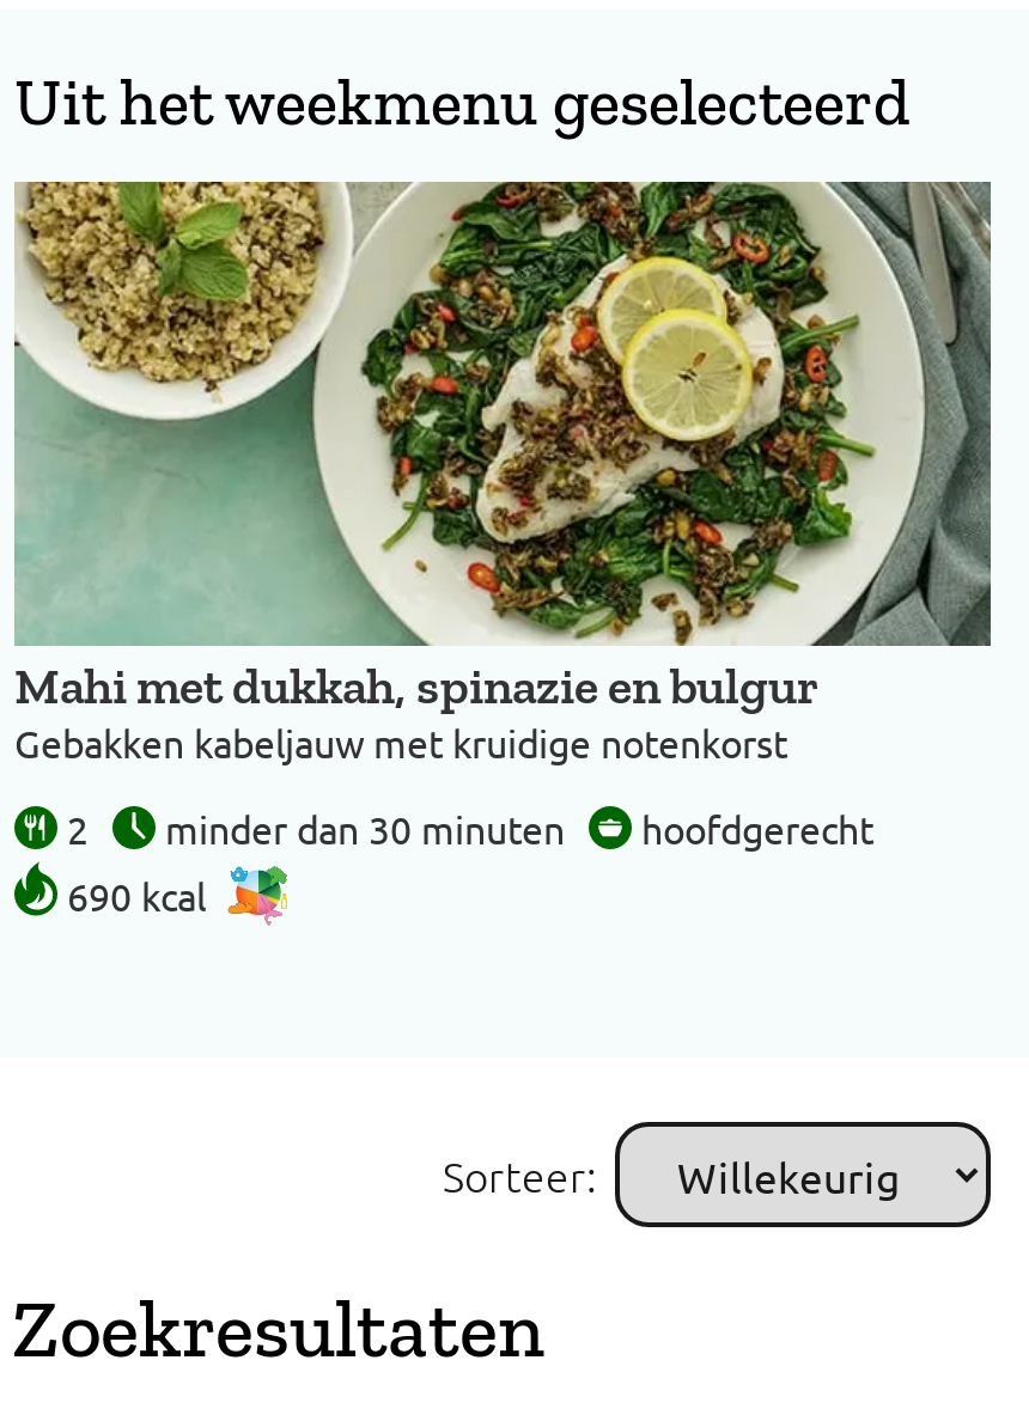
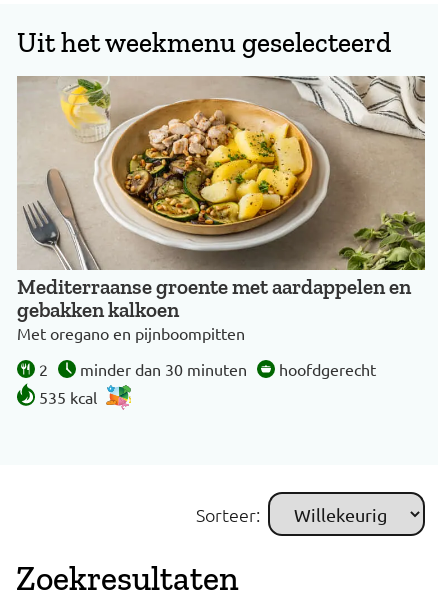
- [image]
- Mahi met dukkah, spinazie en bulgur
- Gebakken kabeljauw met kruidige notenkorst
+ [image]
+ Mediterraanse groente met aardappelen en
+ gebakken kalkoen
+ Met oregano en pijnboompitten

- 690 kcal
+ 535 kcal
